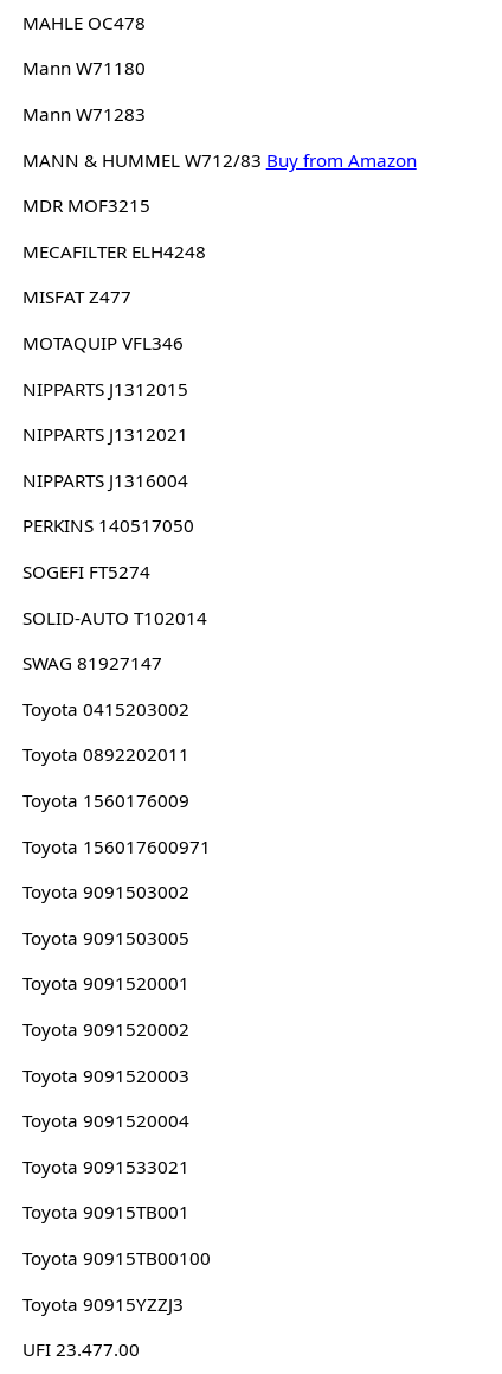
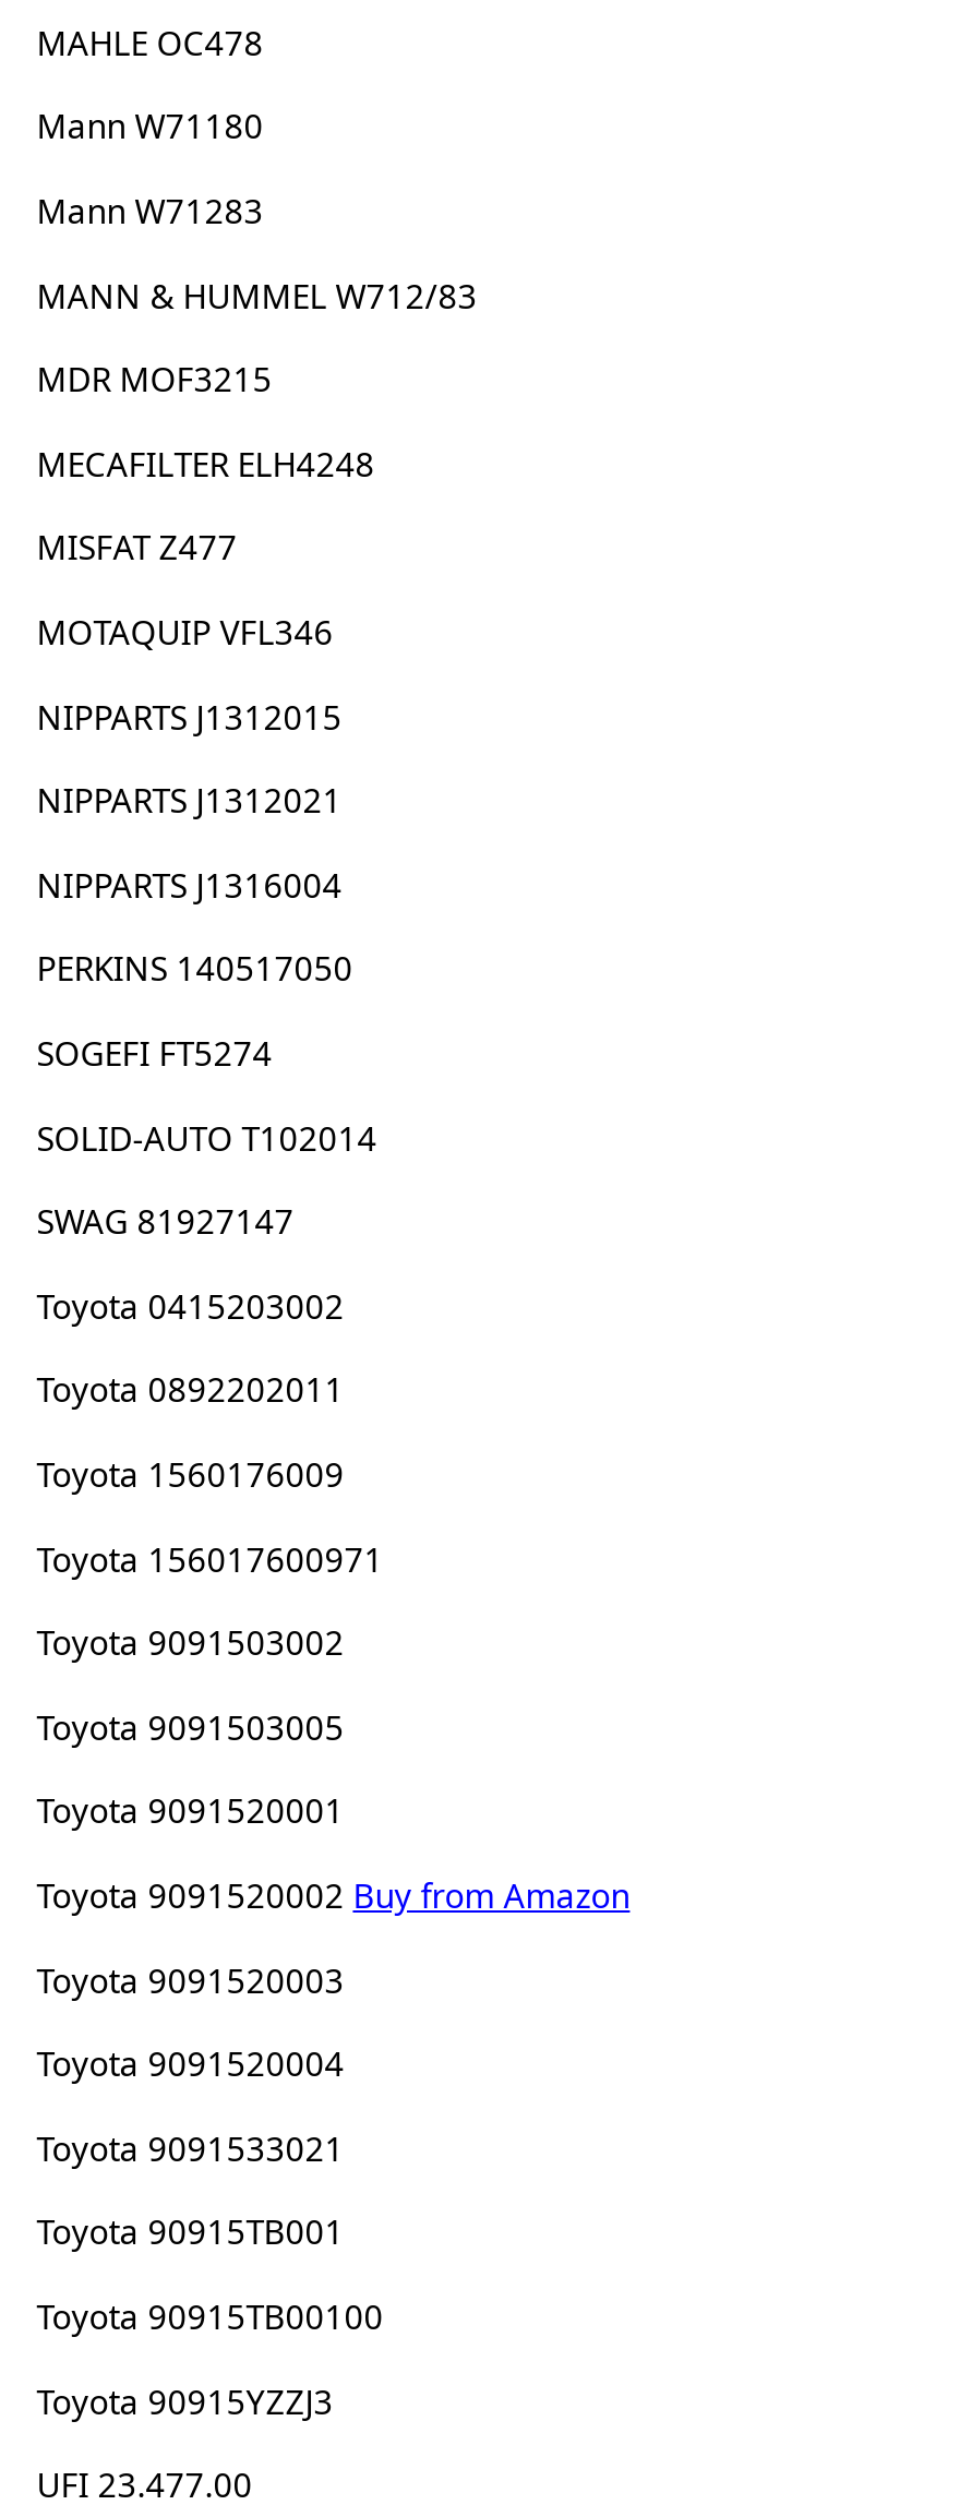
- MANN & HUMMEL W712/83 Buy from Amazon
+ MANN & HUMMEL W712/83

- Toyota 9091520002
+ Toyota 9091520002 Buy from Amazon
